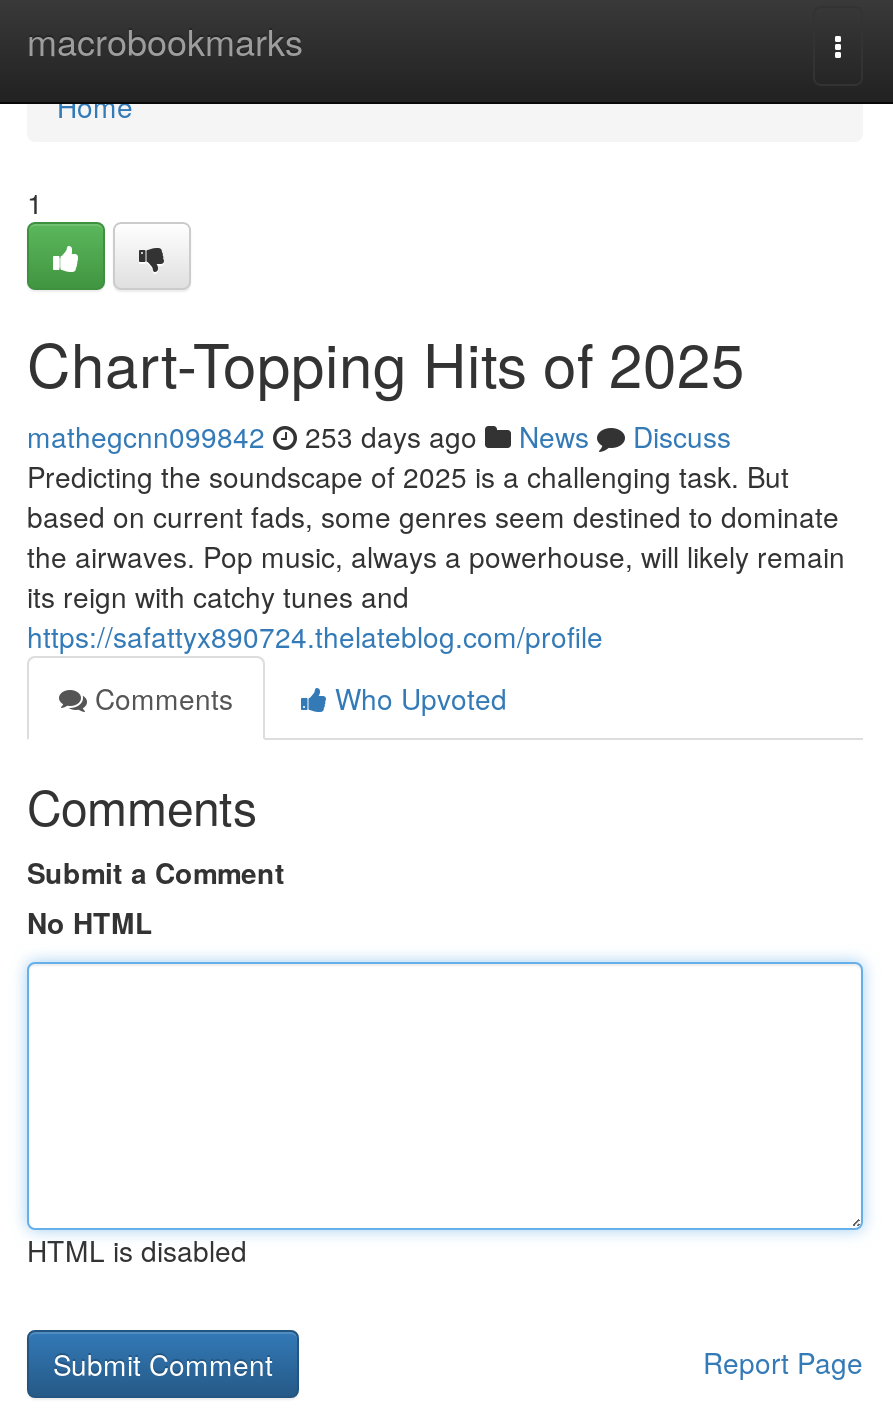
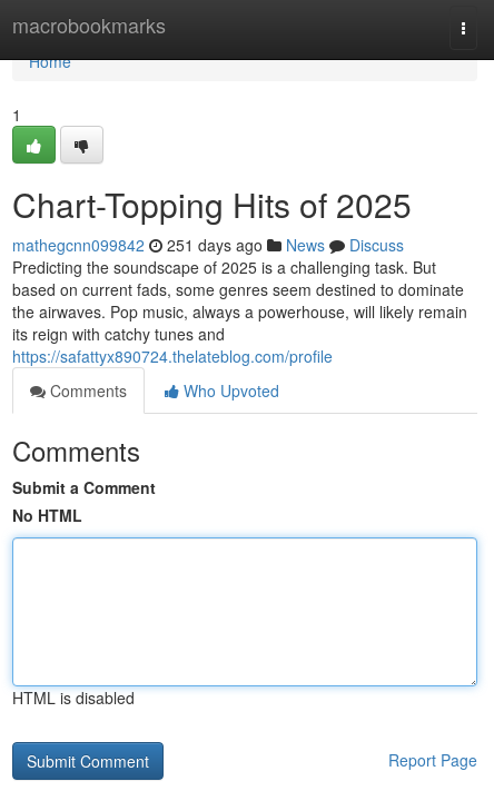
- mathegcnn099842 253 days ago News Discuss
+ mathegcnn099842 251 days ago News Discuss
